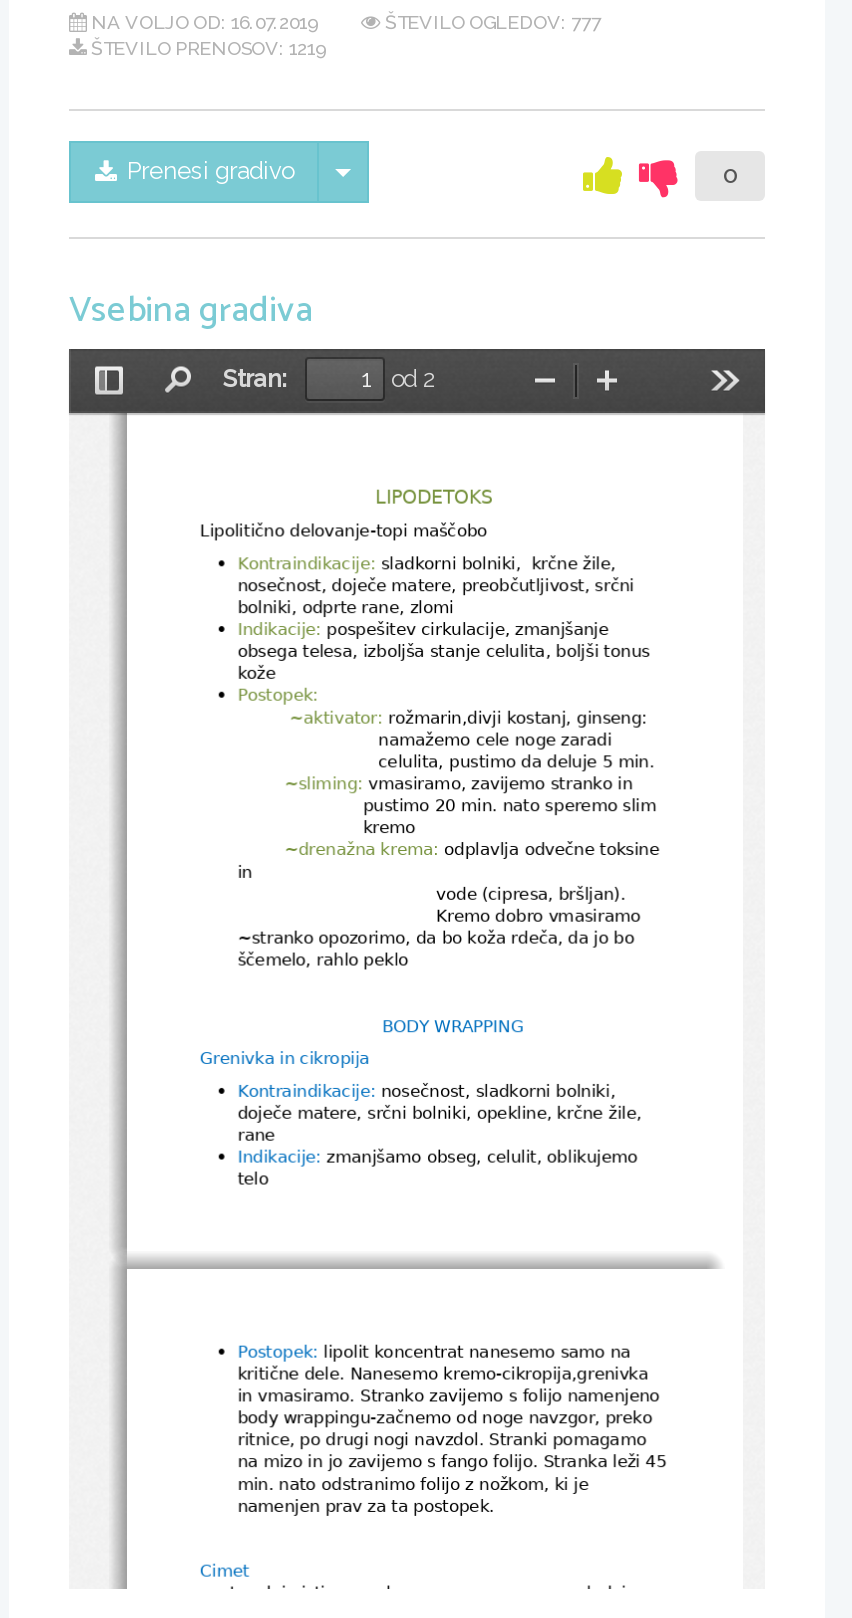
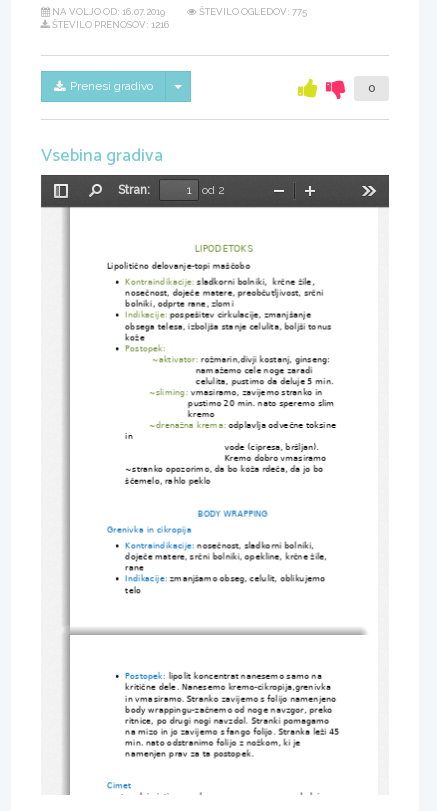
- ŠTEVILO OGLEDOV: 777
+ ŠTEVILO OGLEDOV: 775

- ŠTEVILO PRENOSOV: 1219
+ ŠTEVILO PRENOSOV: 1216
